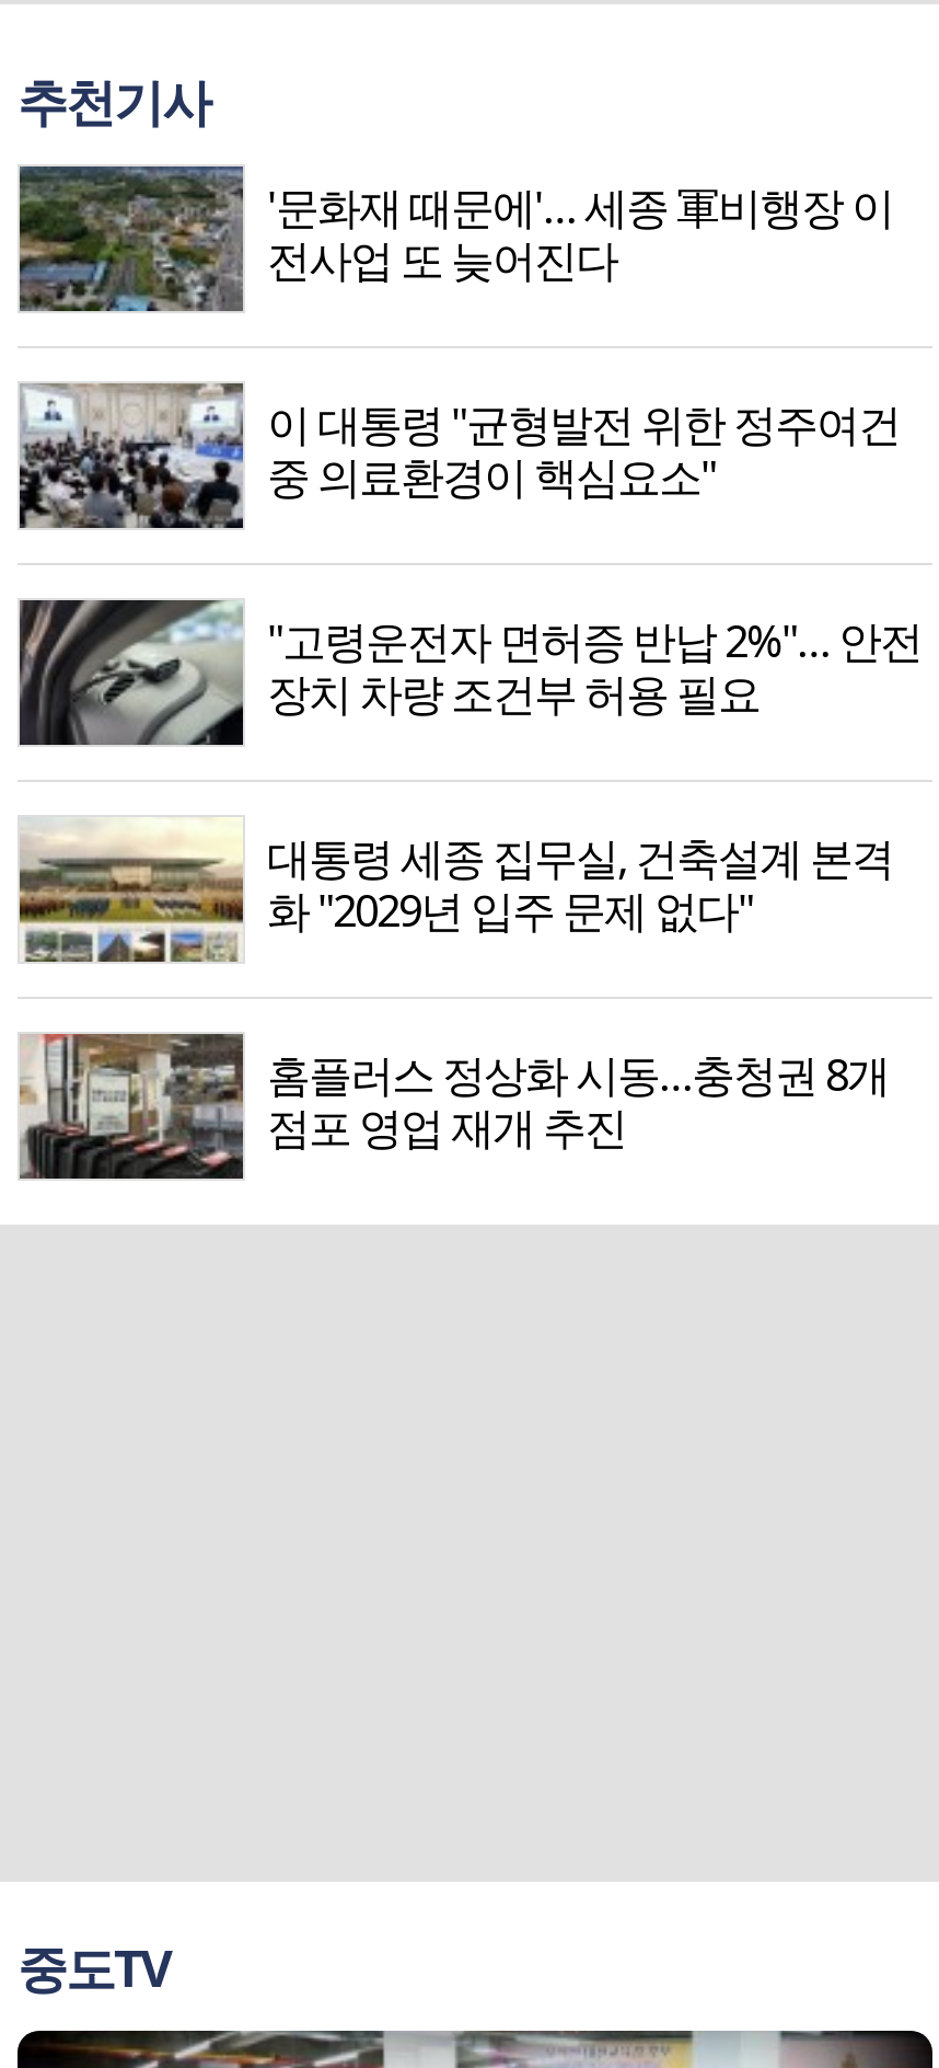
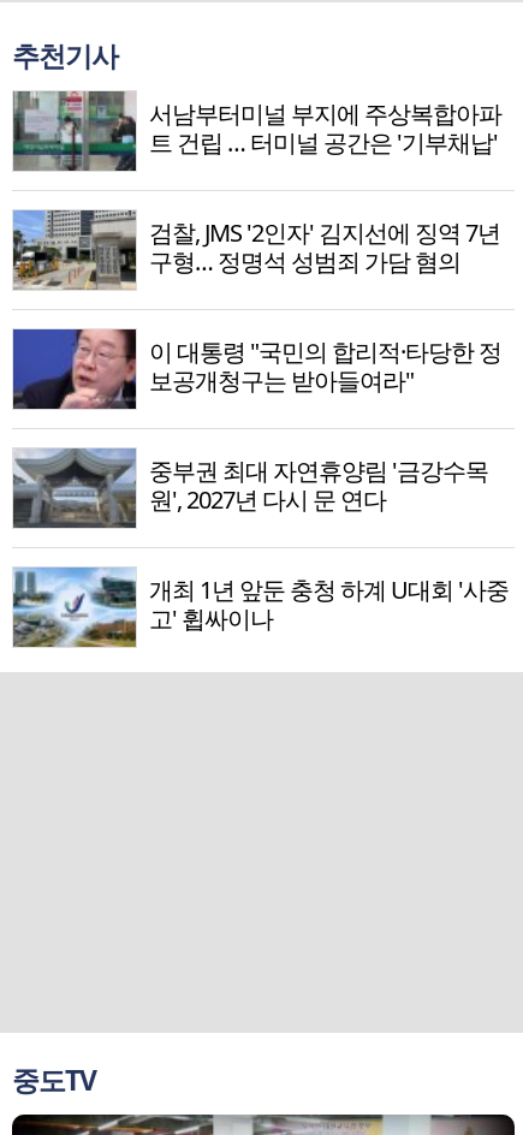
- [image]
- '문화재 때문에'… 세종 軍비행장 이
- 전사업 또 늦어진다
+ [image]
+ 서남부터미널 부지에 주상복합아파
+ 트 건립 … 터미널 공간은 '기부채납'

- [image]
- 이 대통령 "균형발전 위한 정주여건
- 중 의료환경이 핵심요소"
+ [image]
+ 검찰, JMS '2인자' 김지선에 징역 7년
+ 구형… 정명석 성범죄 가담 혐의

- [image]
- "고령운전자 면허증 반납 2%"… 안전
- 장치 차량 조건부 허용 필요
+ [image]
+ 이 대통령 "국민의 합리적·타당한 정
+ 보공개청구는 받아들여라"

- [image]
- 대통령 세종 집무실, 건축설계 본격
- 화 "2029년 입주 문제 없다"
+ [image]
+ 중부권 최대 자연휴양림 '금강수목
+ 원', 2027년 다시 문 연다

- [image]
- 홈플러스 정상화 시동…충청권 8개
- 점포 영업 재개 추진
+ [image]
+ 개최 1년 앞둔 충청 하계 U대회 '사중
+ 고' 휩싸이나
